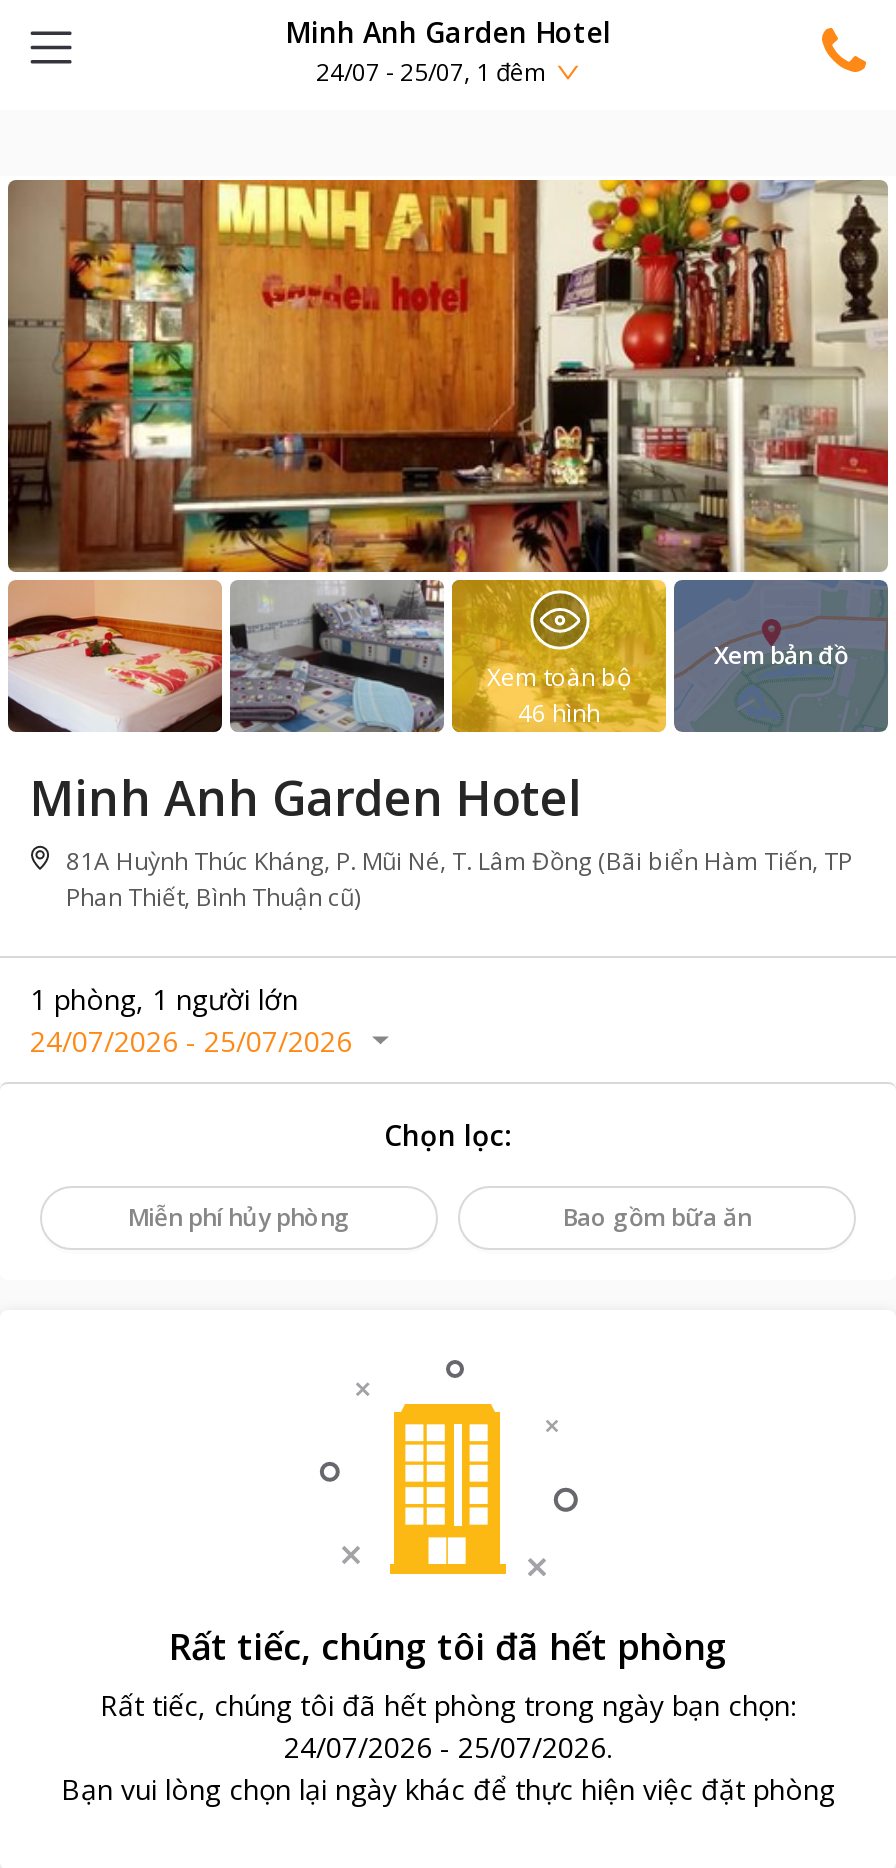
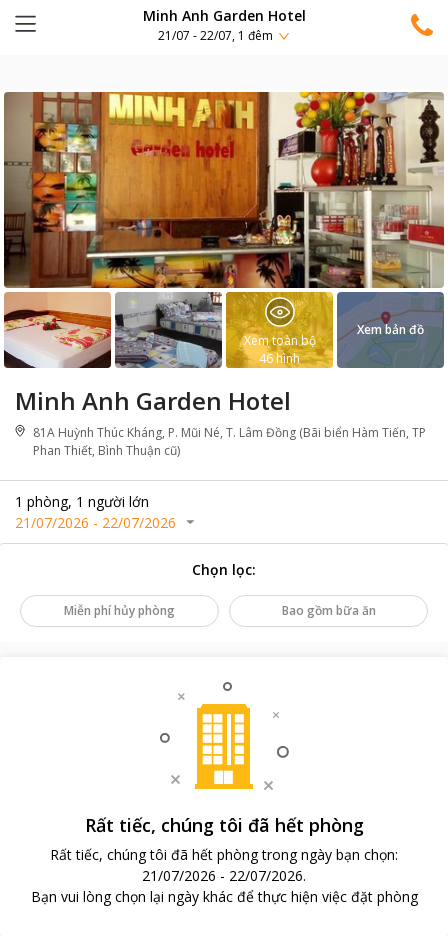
- 24/07 - 25/07, 1 đêm
+ 21/07 - 22/07, 1 đêm

- 24/07/2026 - 25/07/2026
+ 21/07/2026 - 22/07/2026

- 24/07/2026 - 25/07/2026.
+ 21/07/2026 - 22/07/2026.
